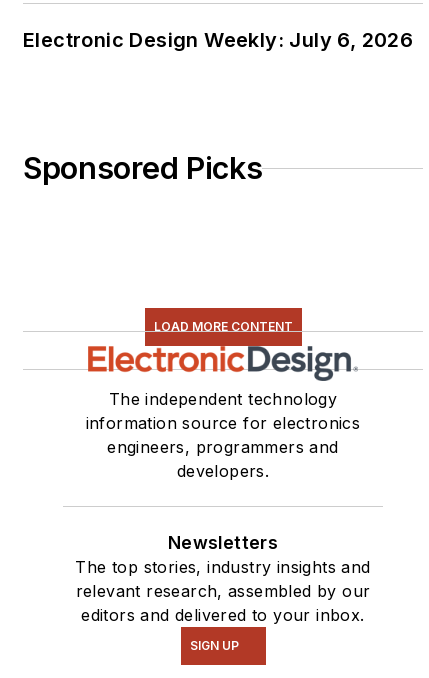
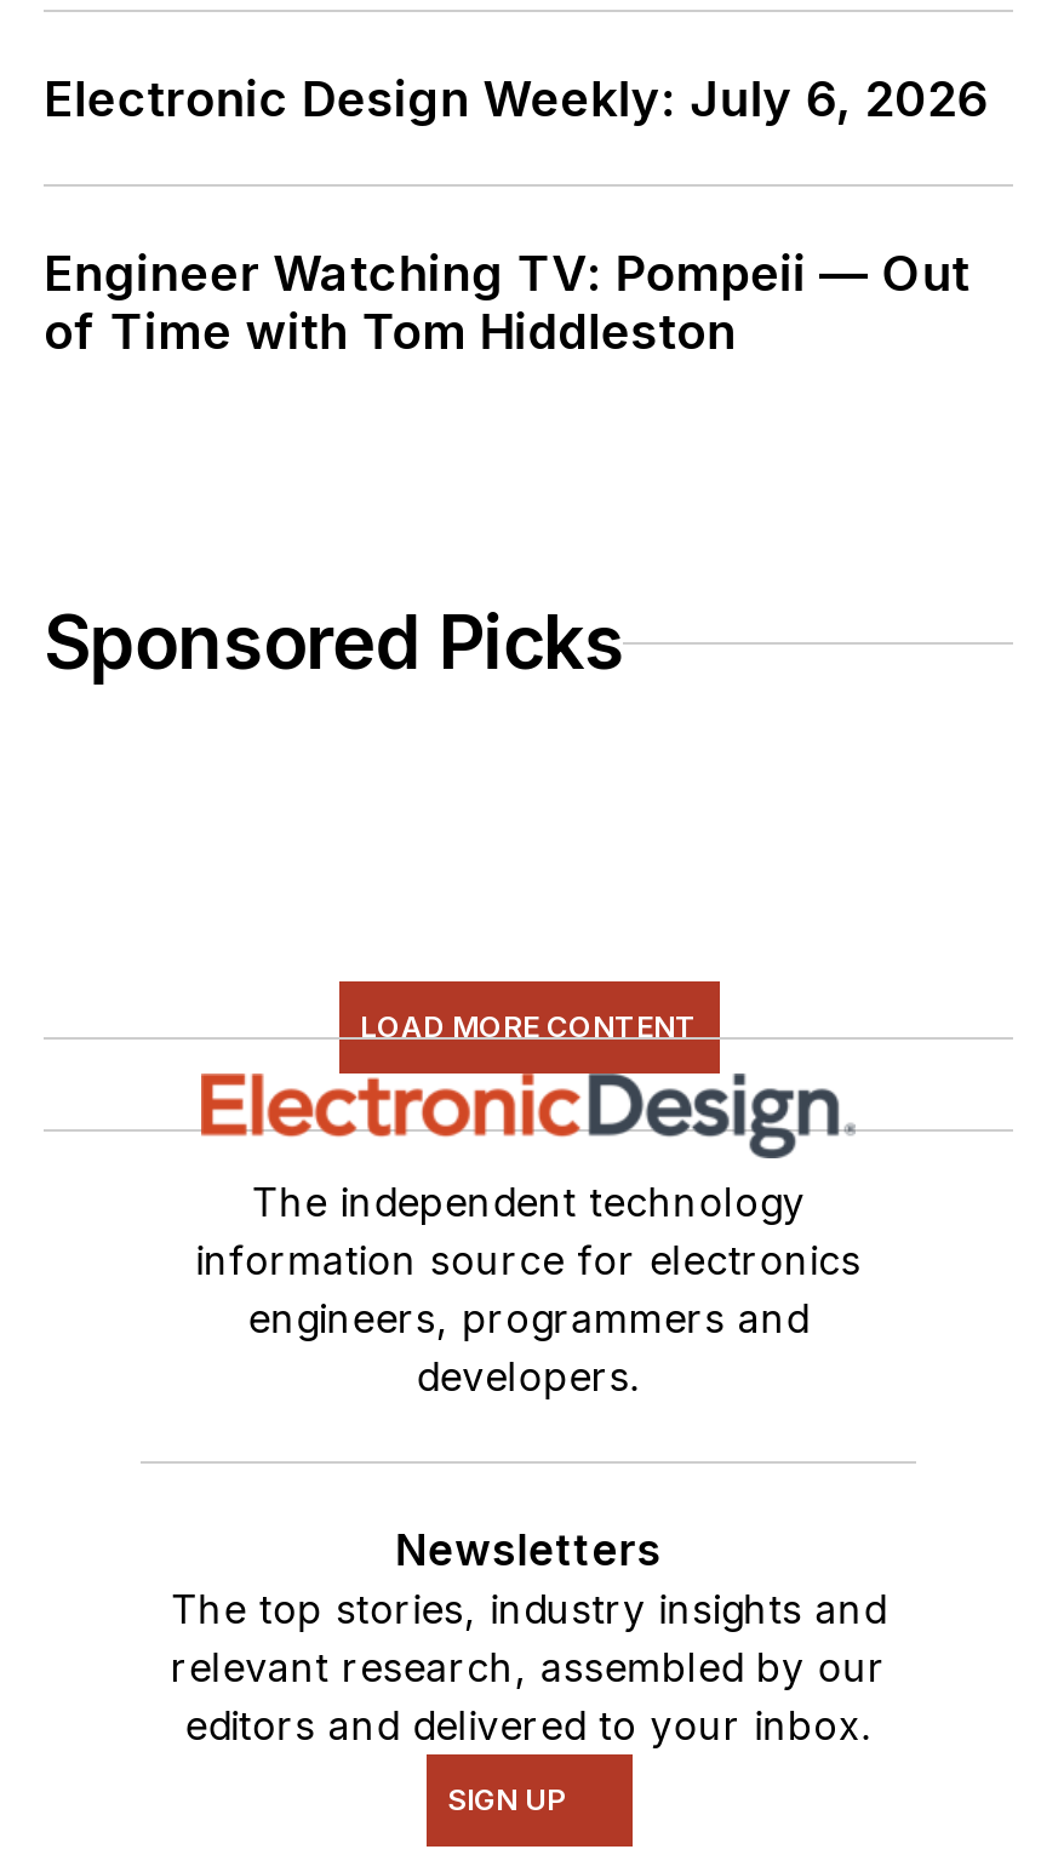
+ Engineer Watching TV: Pompeii — Out
+ of Time with Tom Hiddleston
